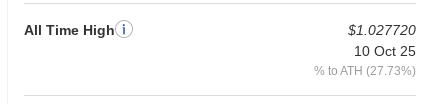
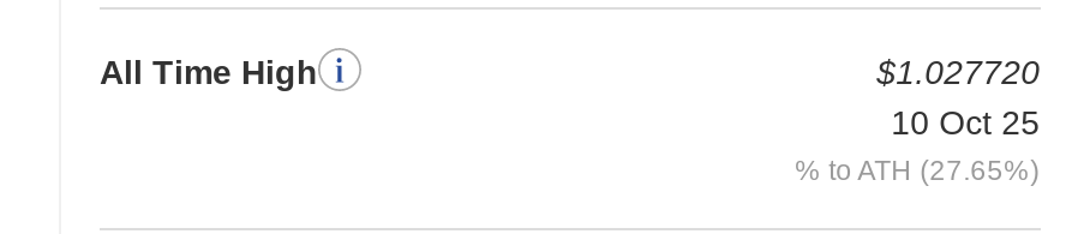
- % to ATH (27.73%)
+ % to ATH (27.65%)
